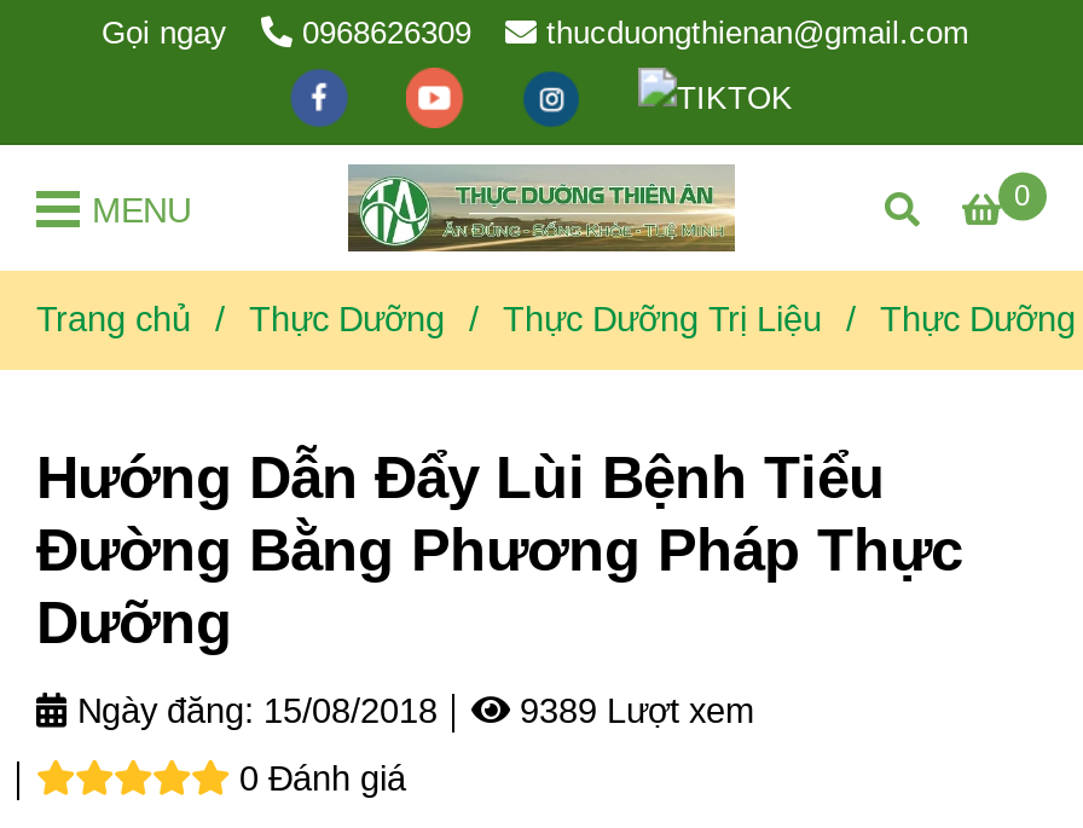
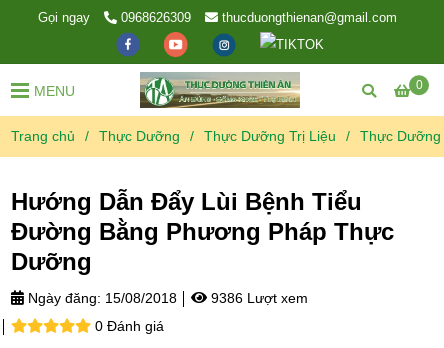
- Ngày đăng: 15/08/2018 9389 Lượt xem
+ Ngày đăng: 15/08/2018 9386 Lượt xem
